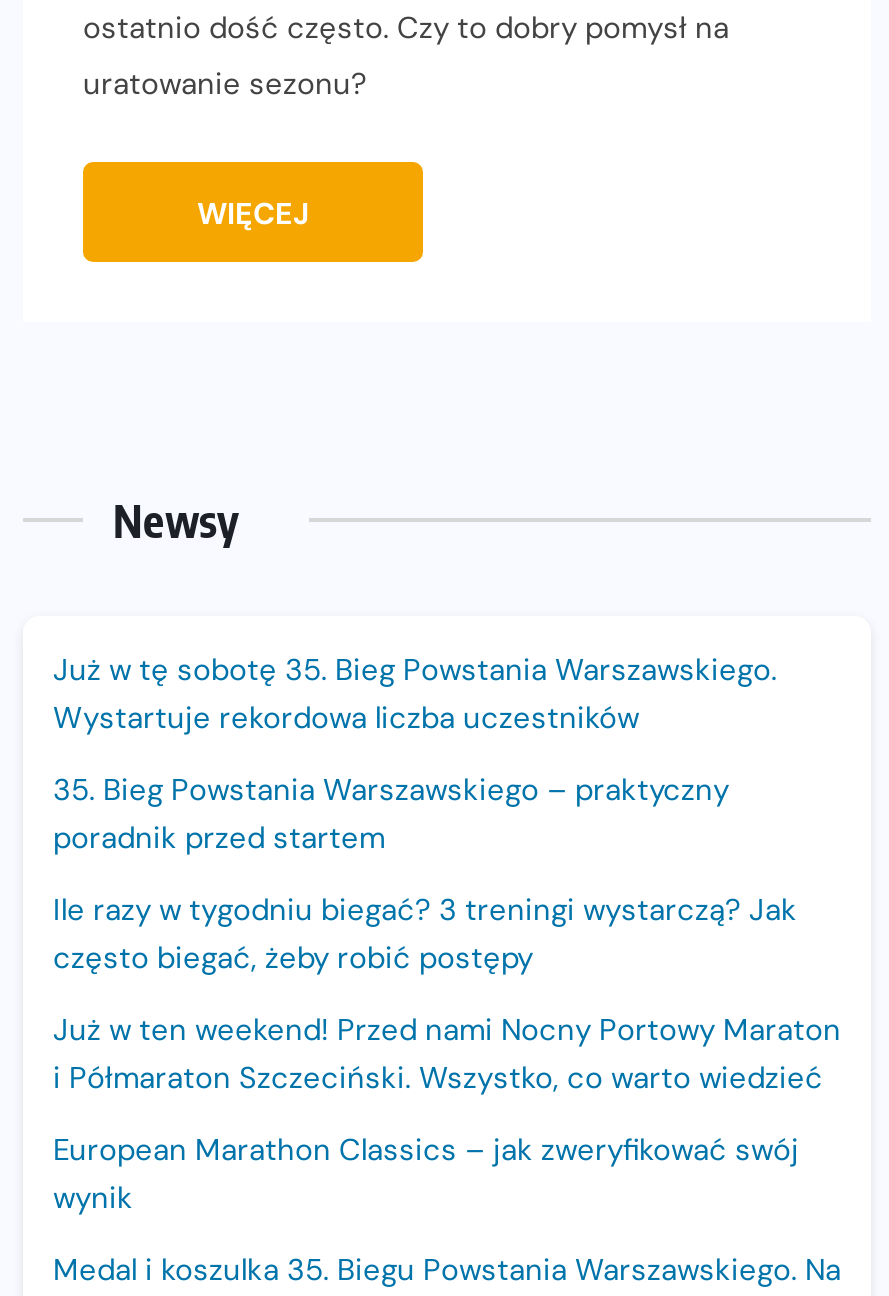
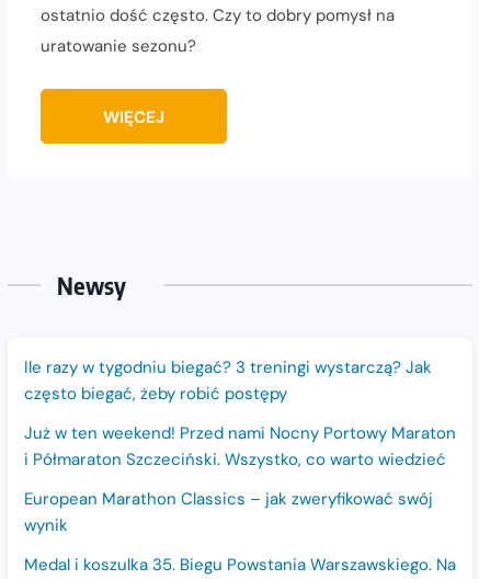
- Już w tę sobotę 35. Bieg Powstania Warszawskiego.
- Wystartuje rekordowa liczba uczestników
- 35. Bieg Powstania Warszawskiego – praktyczny
- poradnik przed startem
